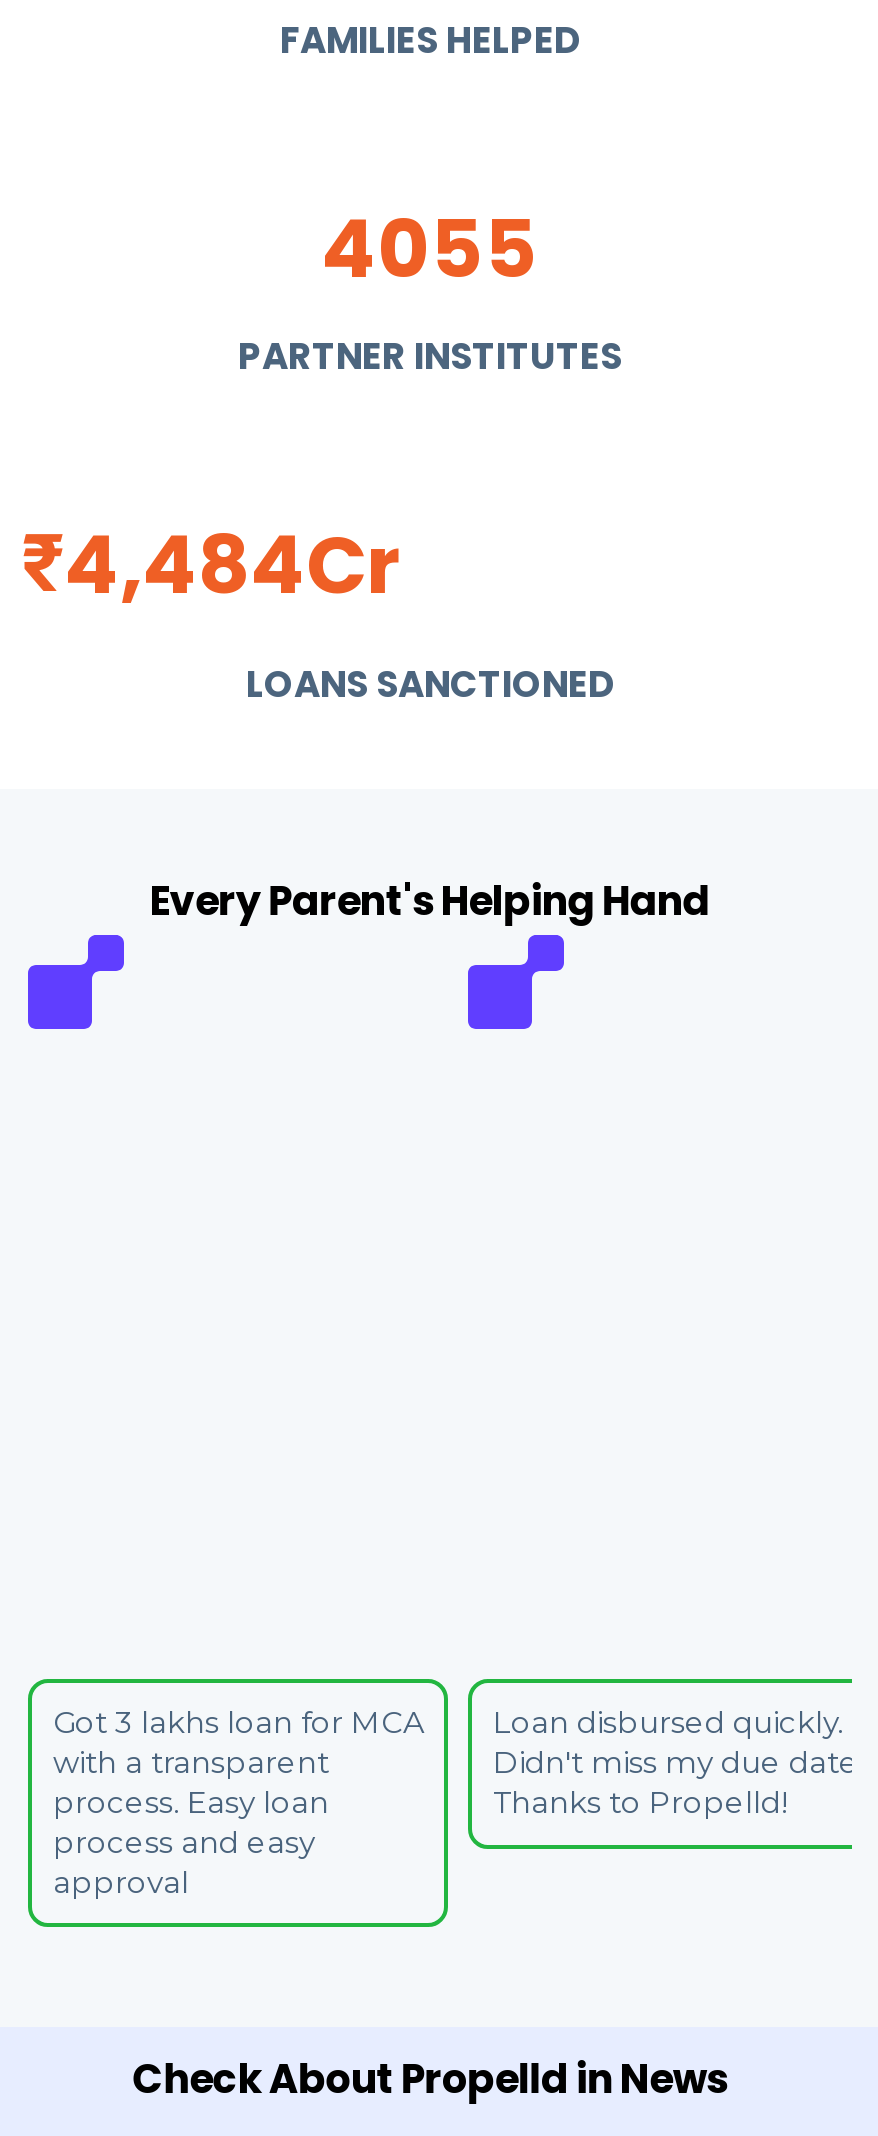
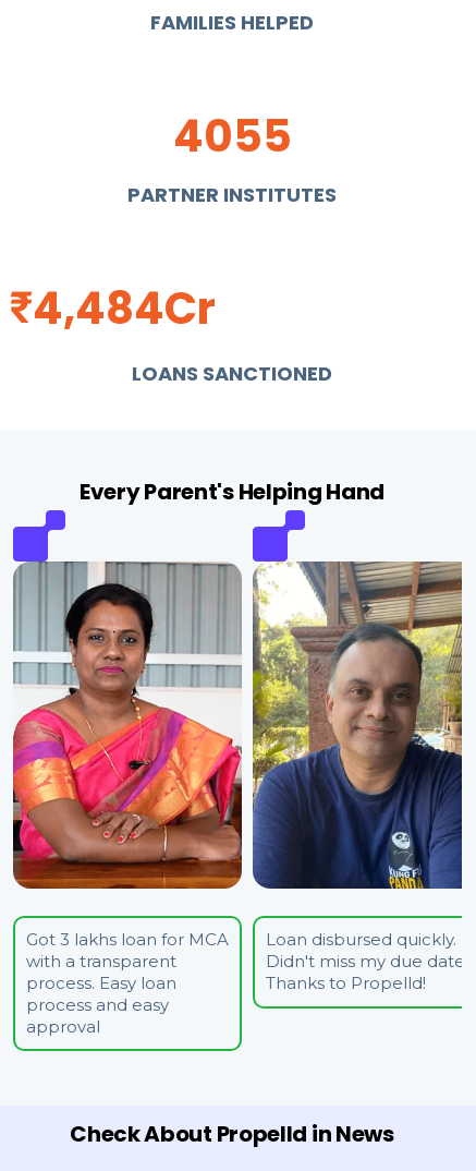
+ [image]

+ [image]
